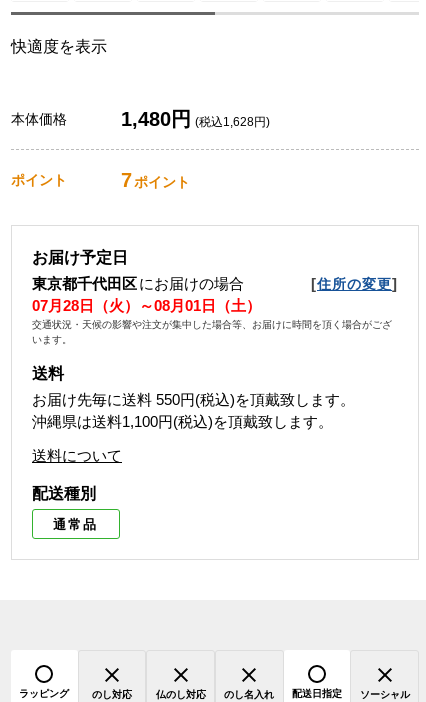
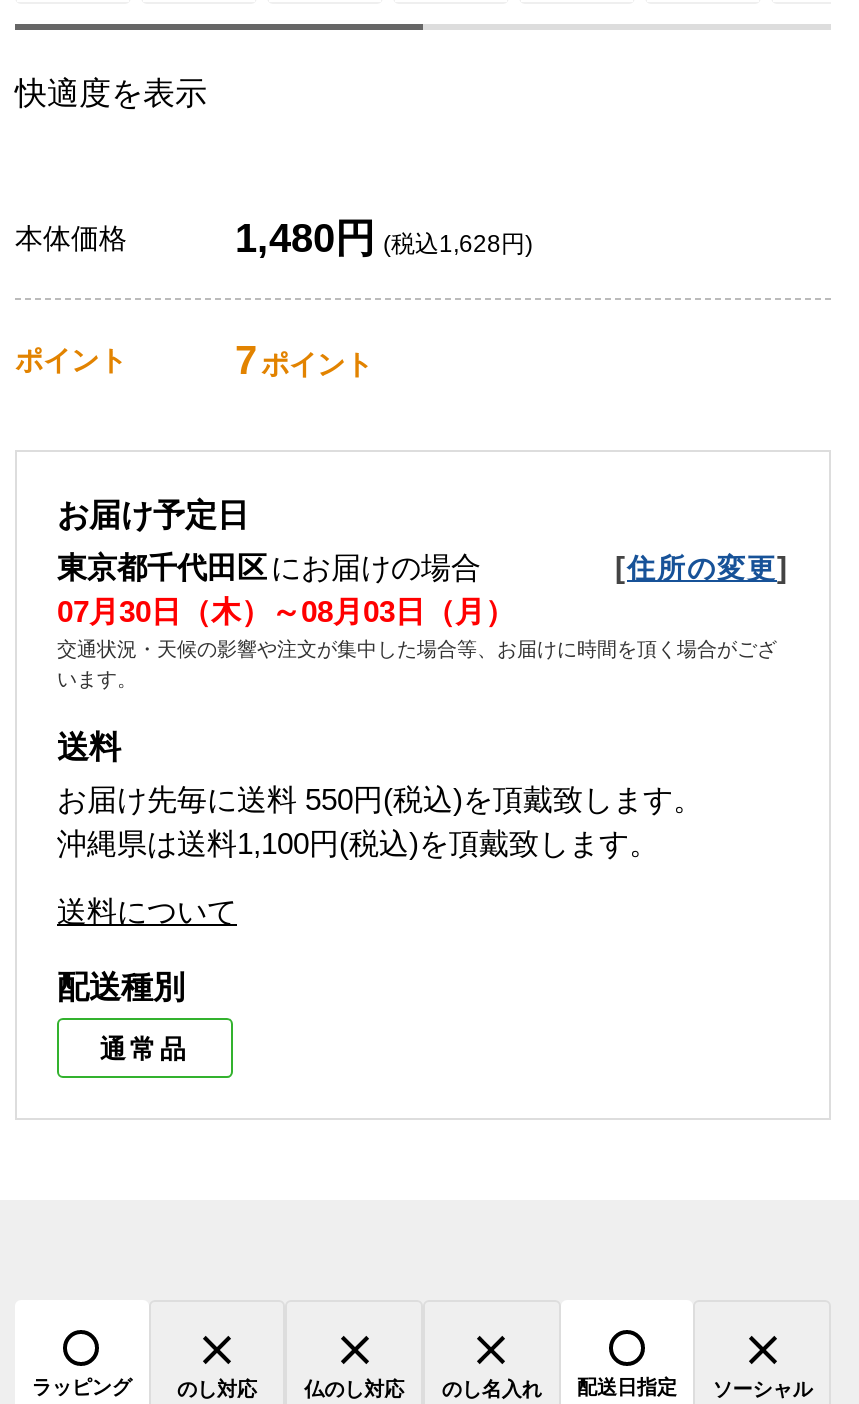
- 07月28日（火）～08月01日（土）
+ 07月30日（木）～08月03日（月）
